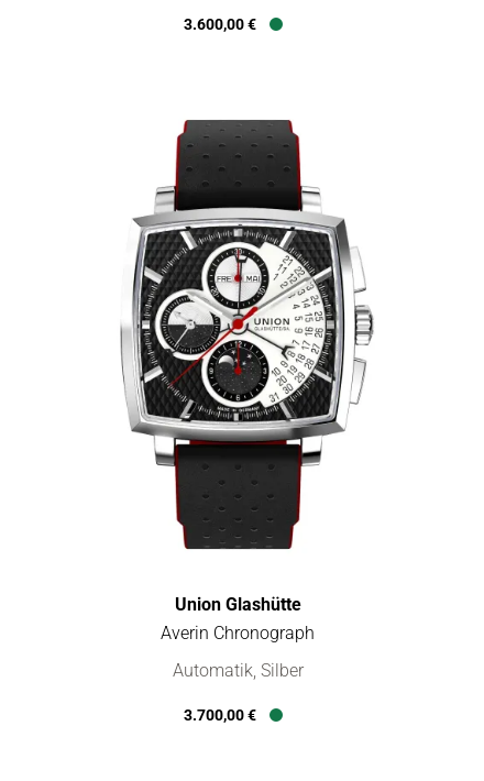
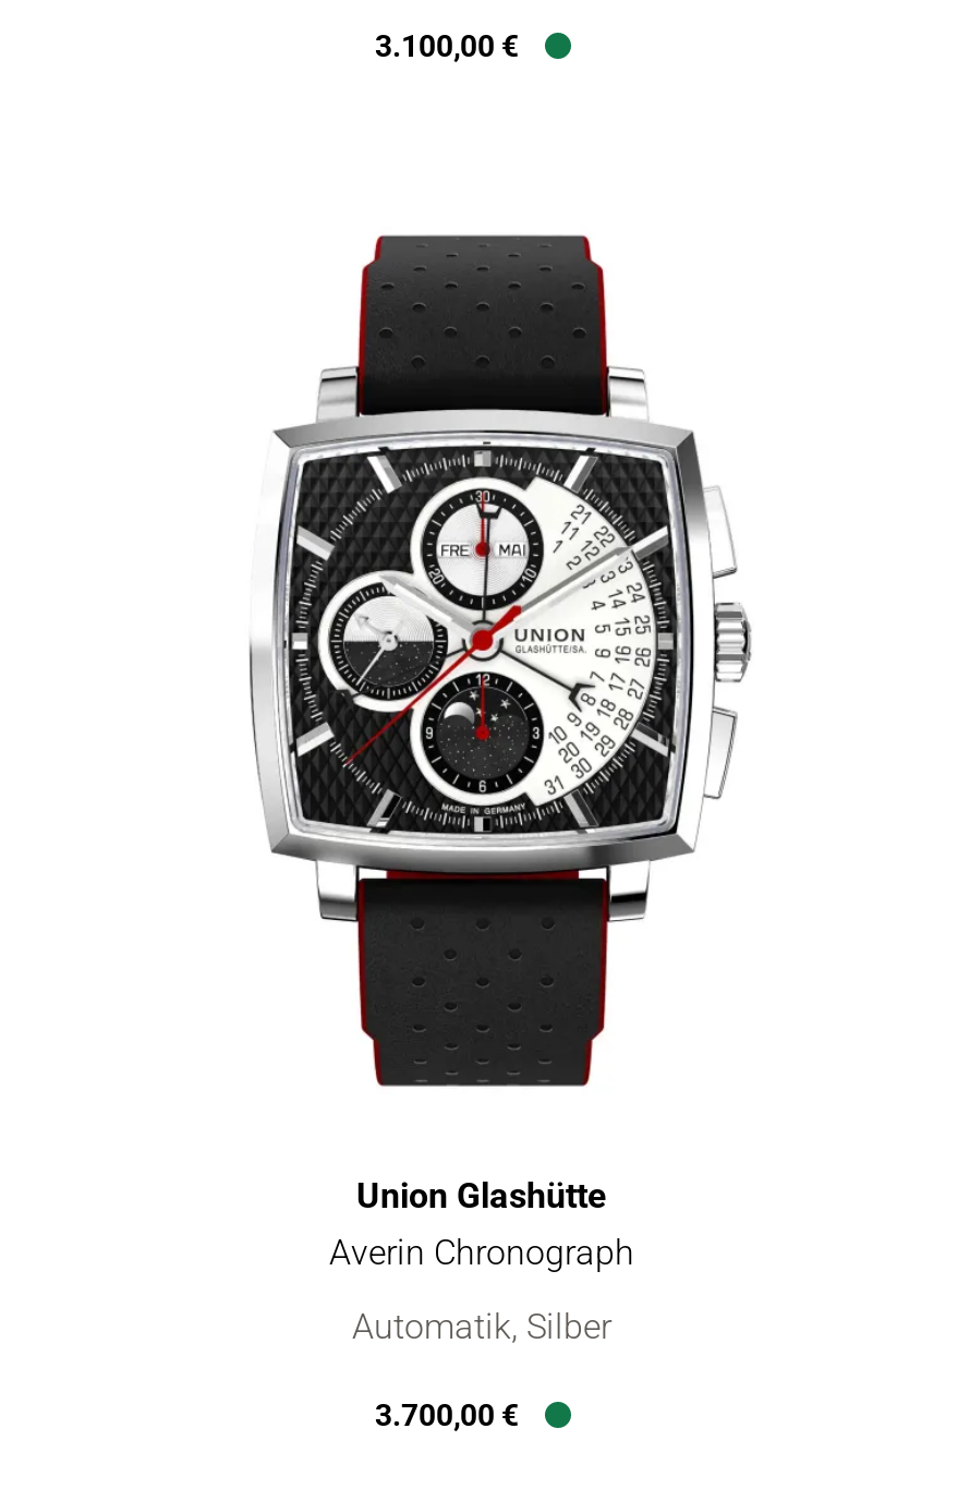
- 3.600,00 €
+ 3.100,00 €
